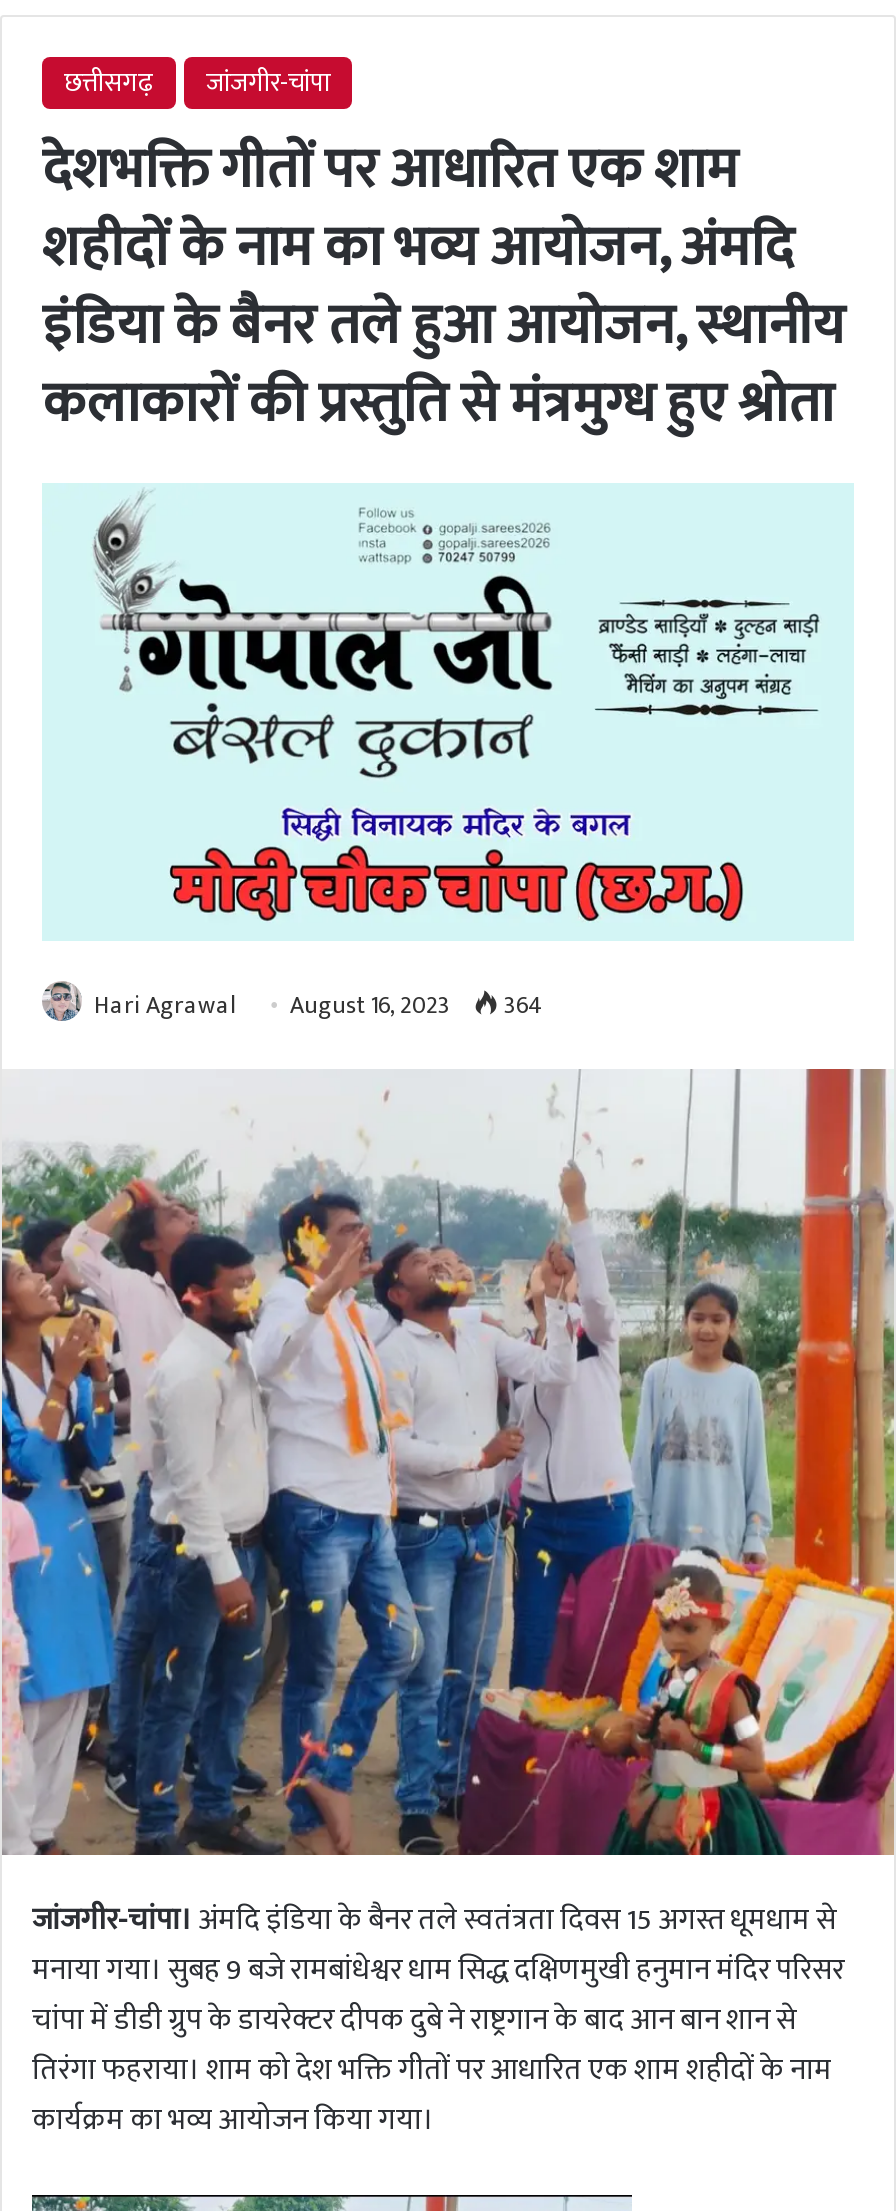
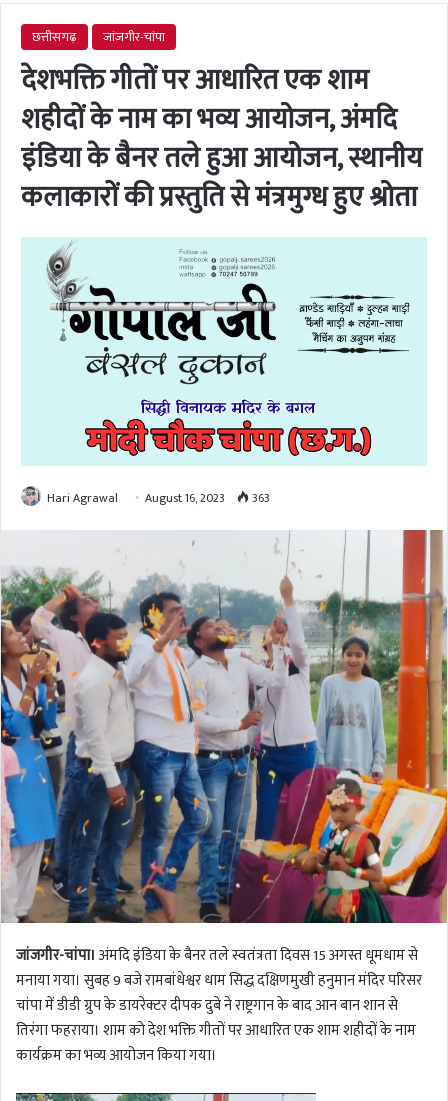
- Hari Agrawal August 16, 2023 364
+ Hari Agrawal August 16, 2023 363
